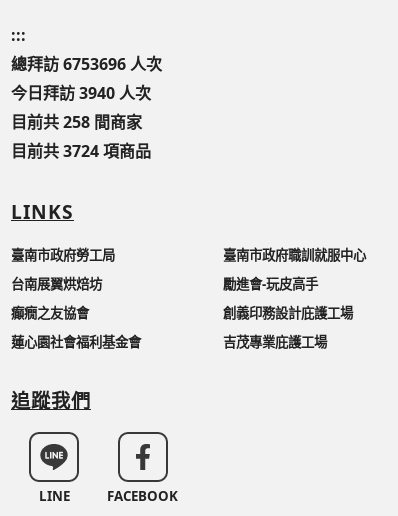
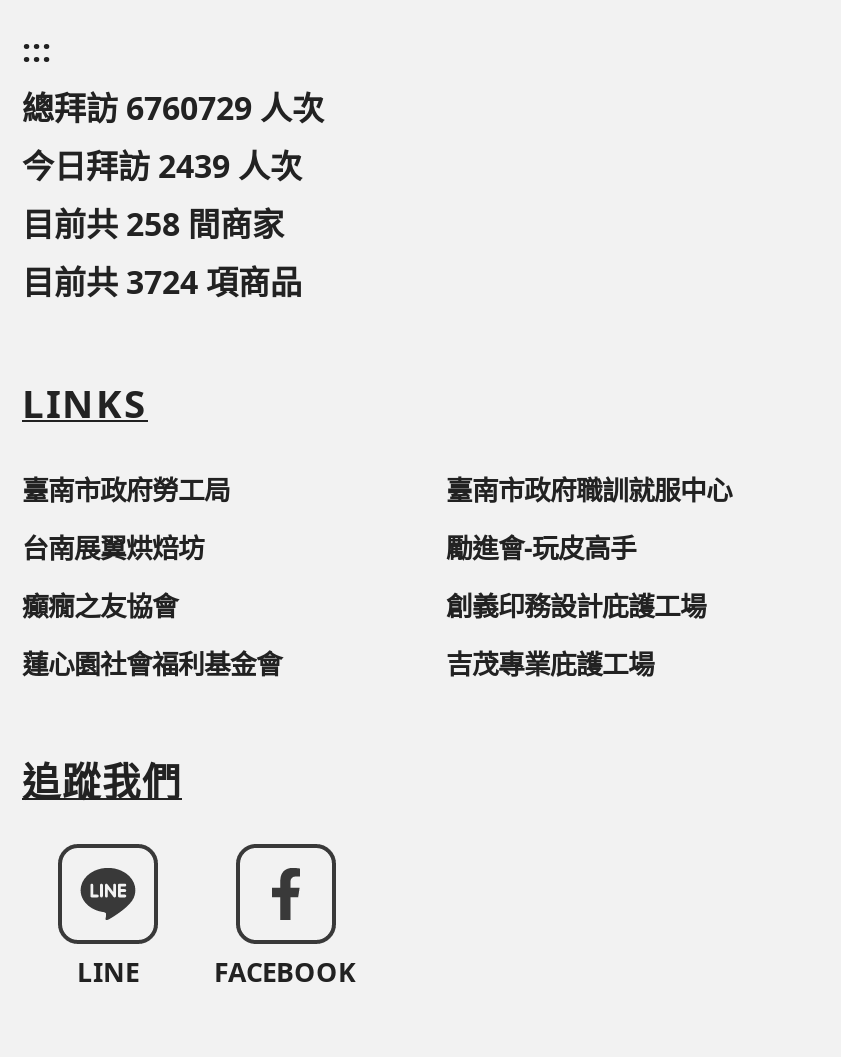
- 總拜訪 6753696 人次
+ 總拜訪 6760729 人次

- 今日拜訪 3940 人次
+ 今日拜訪 2439 人次
